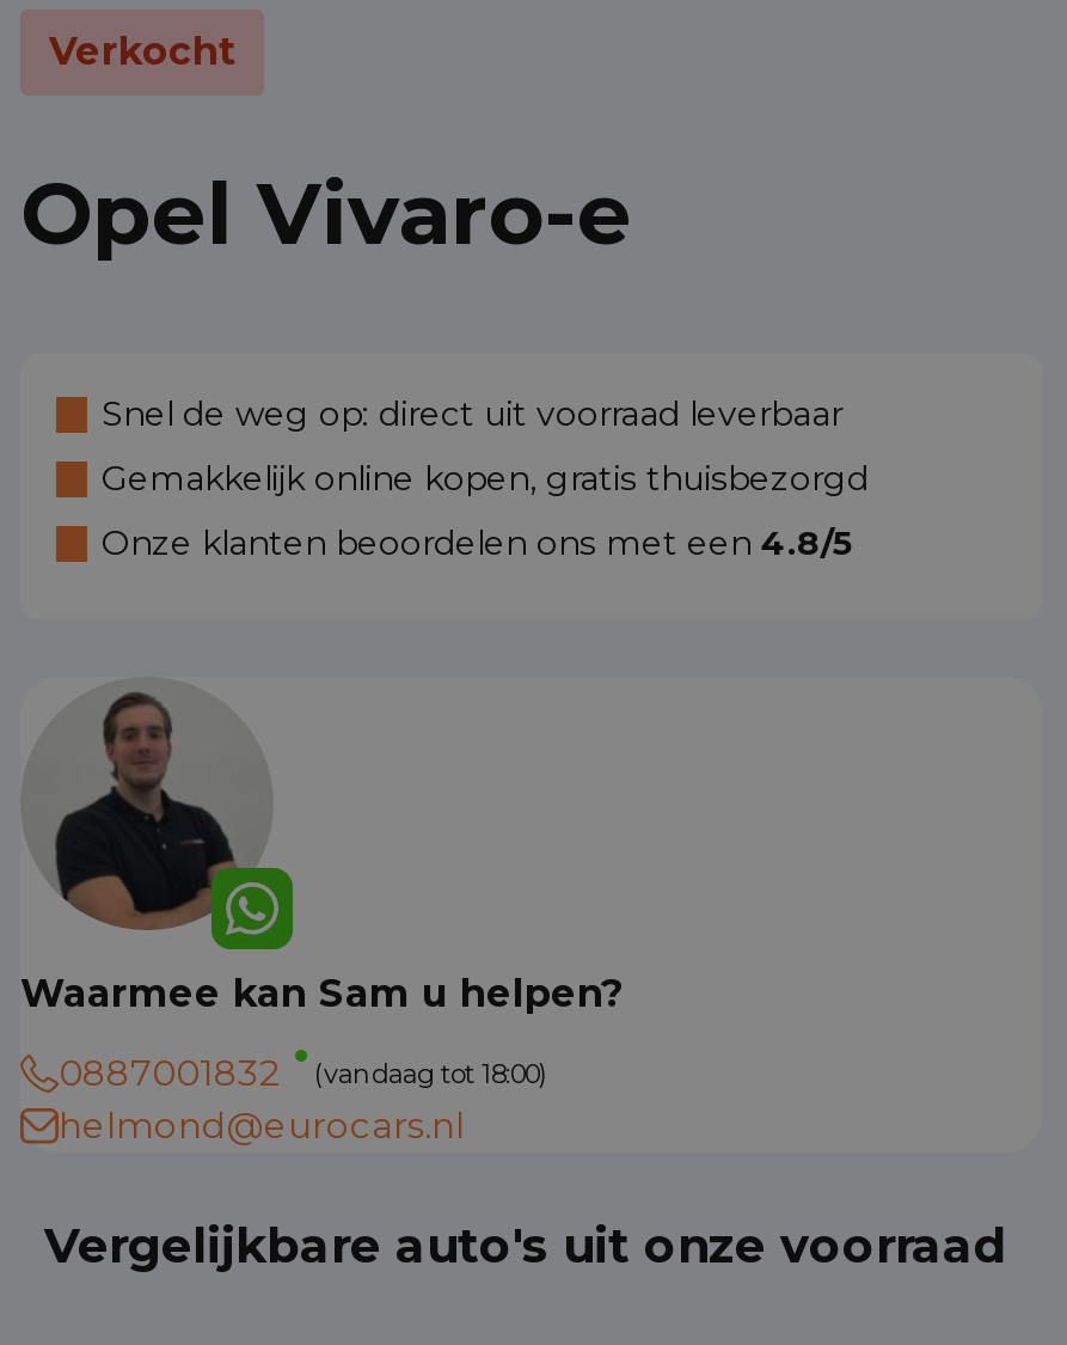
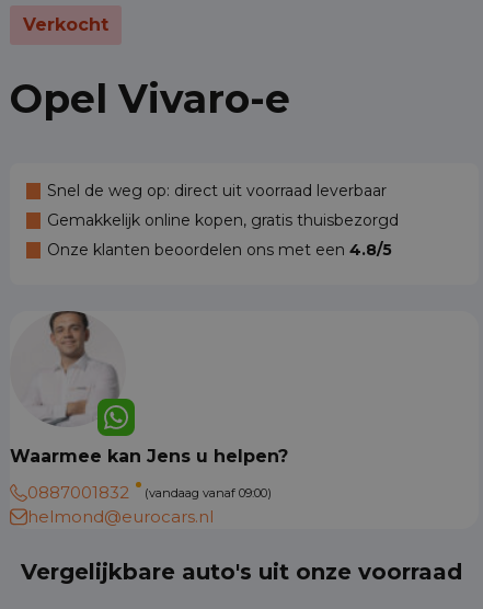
- [image]
- Waarmee kan Sam u helpen?
+ [image]
+ Waarmee kan Jens u helpen?

- (vandaag tot 18:00)
+ (vandaag vanaf 09:00)
